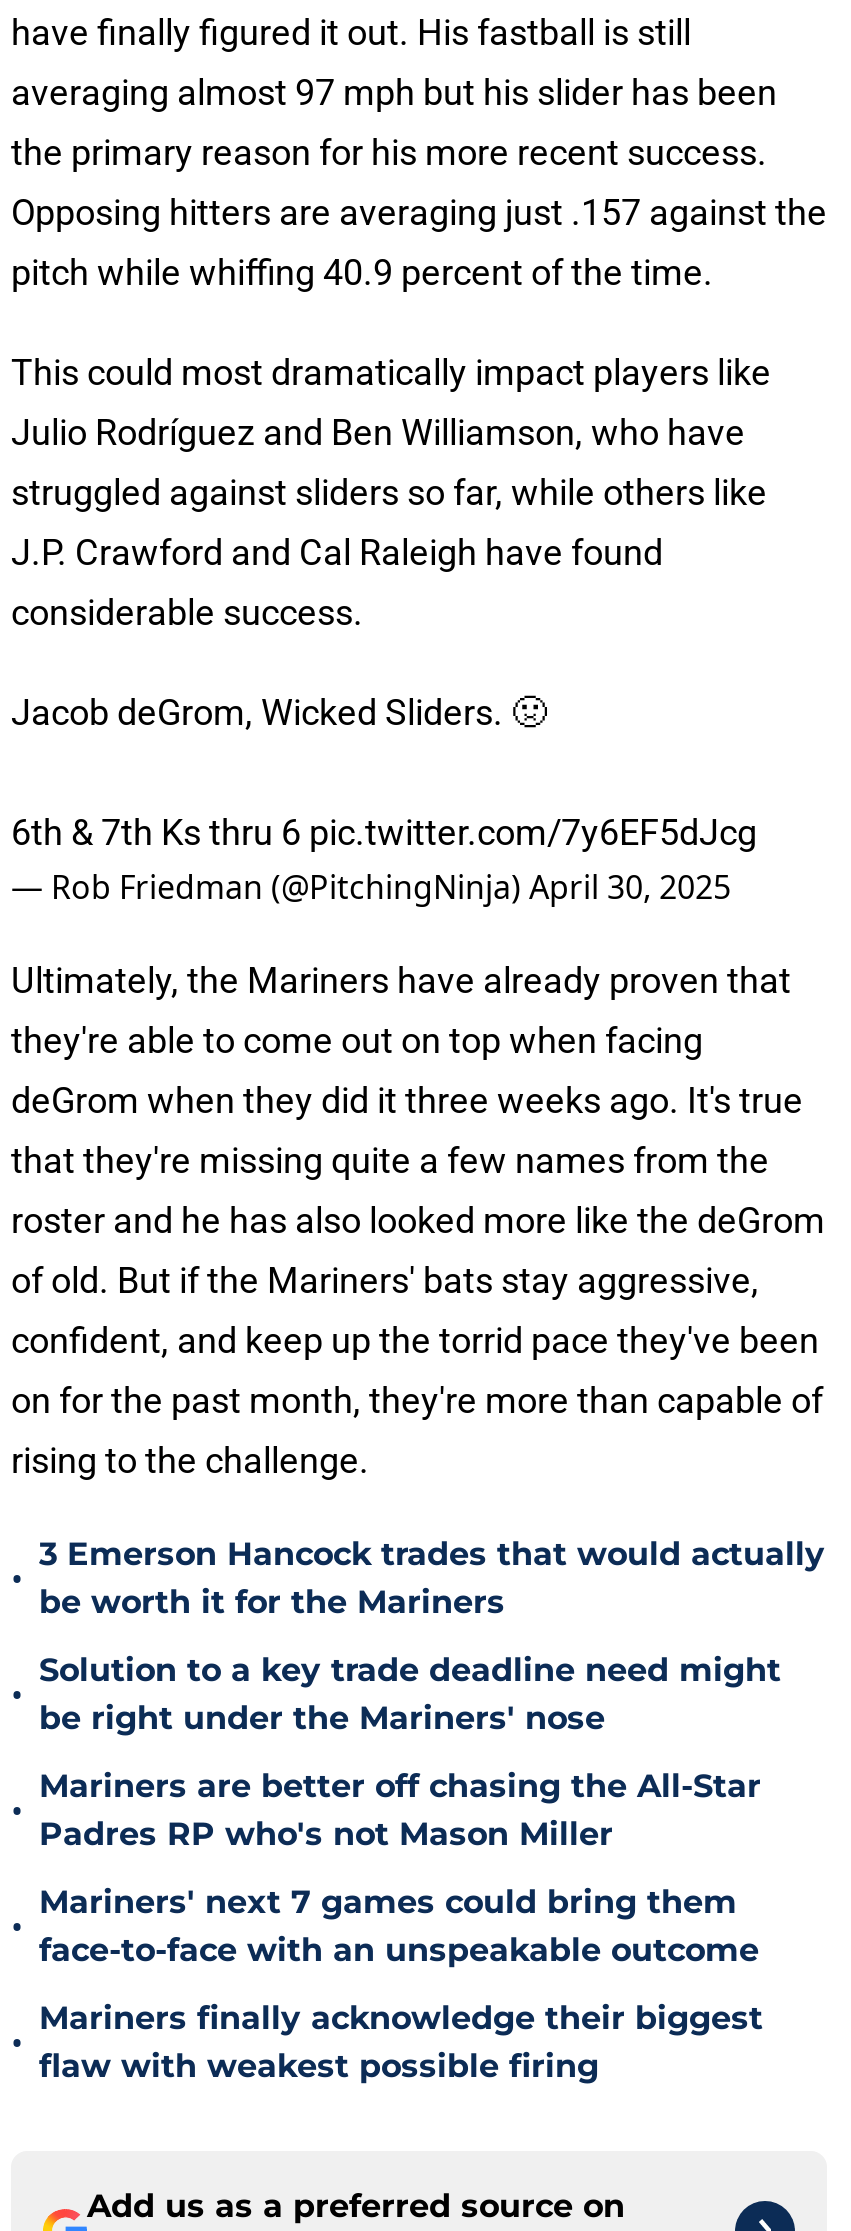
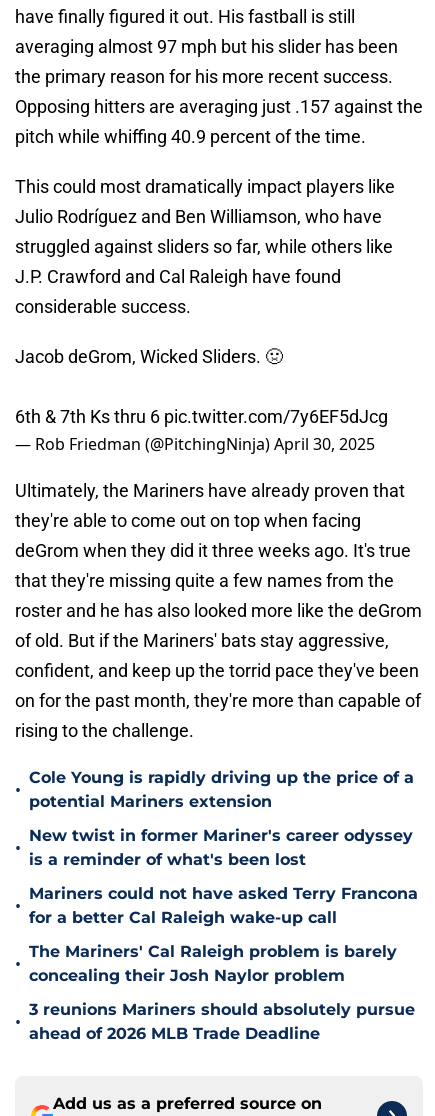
- 3 Emerson Hancock trades that would actually
- be worth it for the Mariners
+ Cole Young is rapidly driving up the price of a
+ potential Mariners extension

- Solution to a key trade deadline need might
- be right under the Mariners' nose
+ New twist in former Mariner's career odyssey
+ is a reminder of what's been lost

- Mariners are better off chasing the All-Star
- Padres RP who's not Mason Miller
+ Mariners could not have asked Terry Francona
+ for a better Cal Raleigh wake-up call

- Mariners' next 7 games could bring them
- face-to-face with an unspeakable outcome
+ The Mariners' Cal Raleigh problem is barely
+ concealing their Josh Naylor problem

- Mariners finally acknowledge their biggest
- flaw with weakest possible firing
+ 3 reunions Mariners should absolutely pursue
+ ahead of 2026 MLB Trade Deadline
